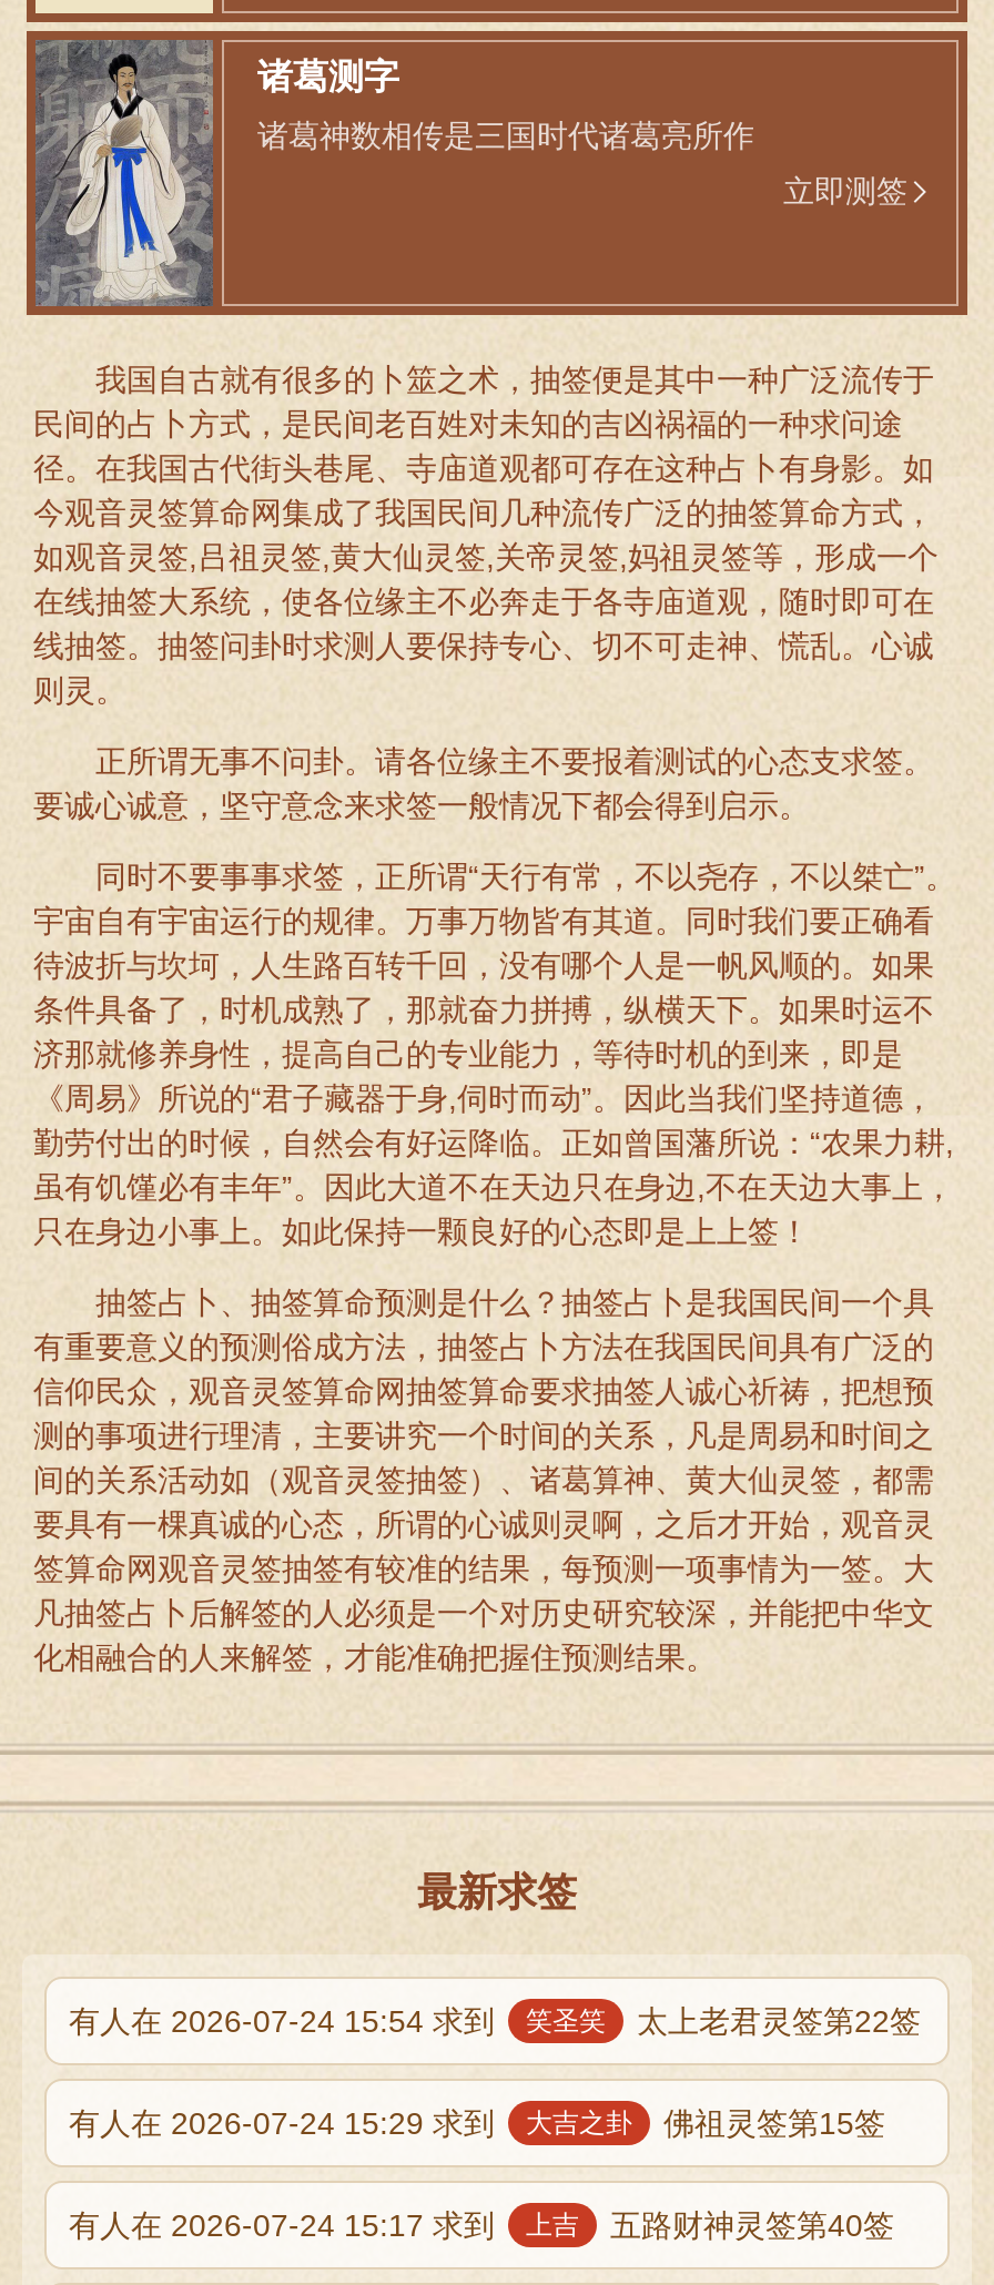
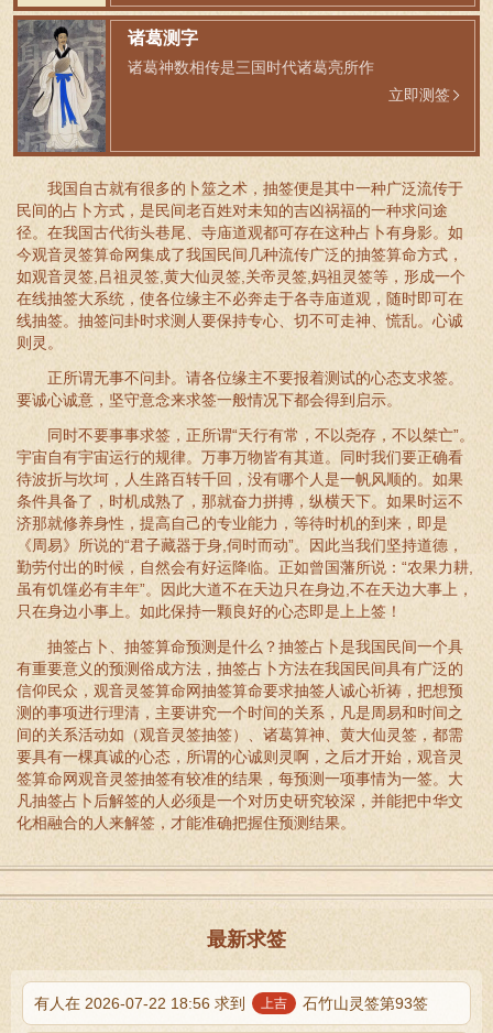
- 有人在 2026-07-24 15:54 求到
- 笑圣笑
- 太上老君灵签第22签
- 有人在 2026-07-24 15:29 求到
- 大吉之卦
- 佛祖灵签第15签
- 有人在 2026-07-24 15:17 求到
+ 有人在 2026-07-22 18:56 求到

- 五路财神灵签第40签
+ 石竹山灵签第93签
